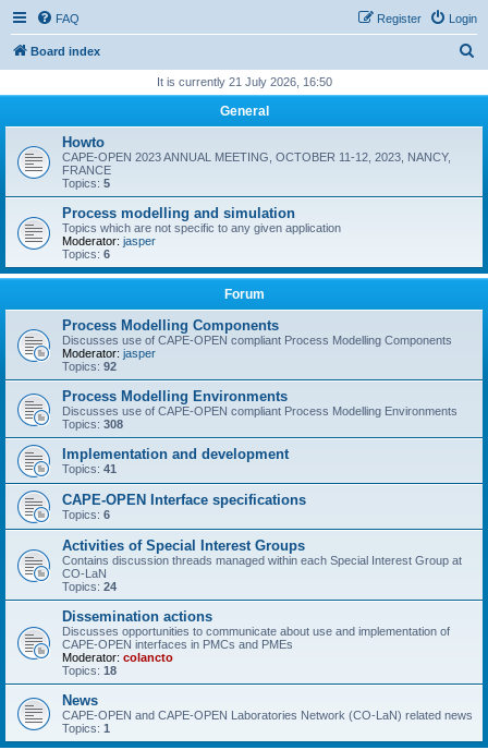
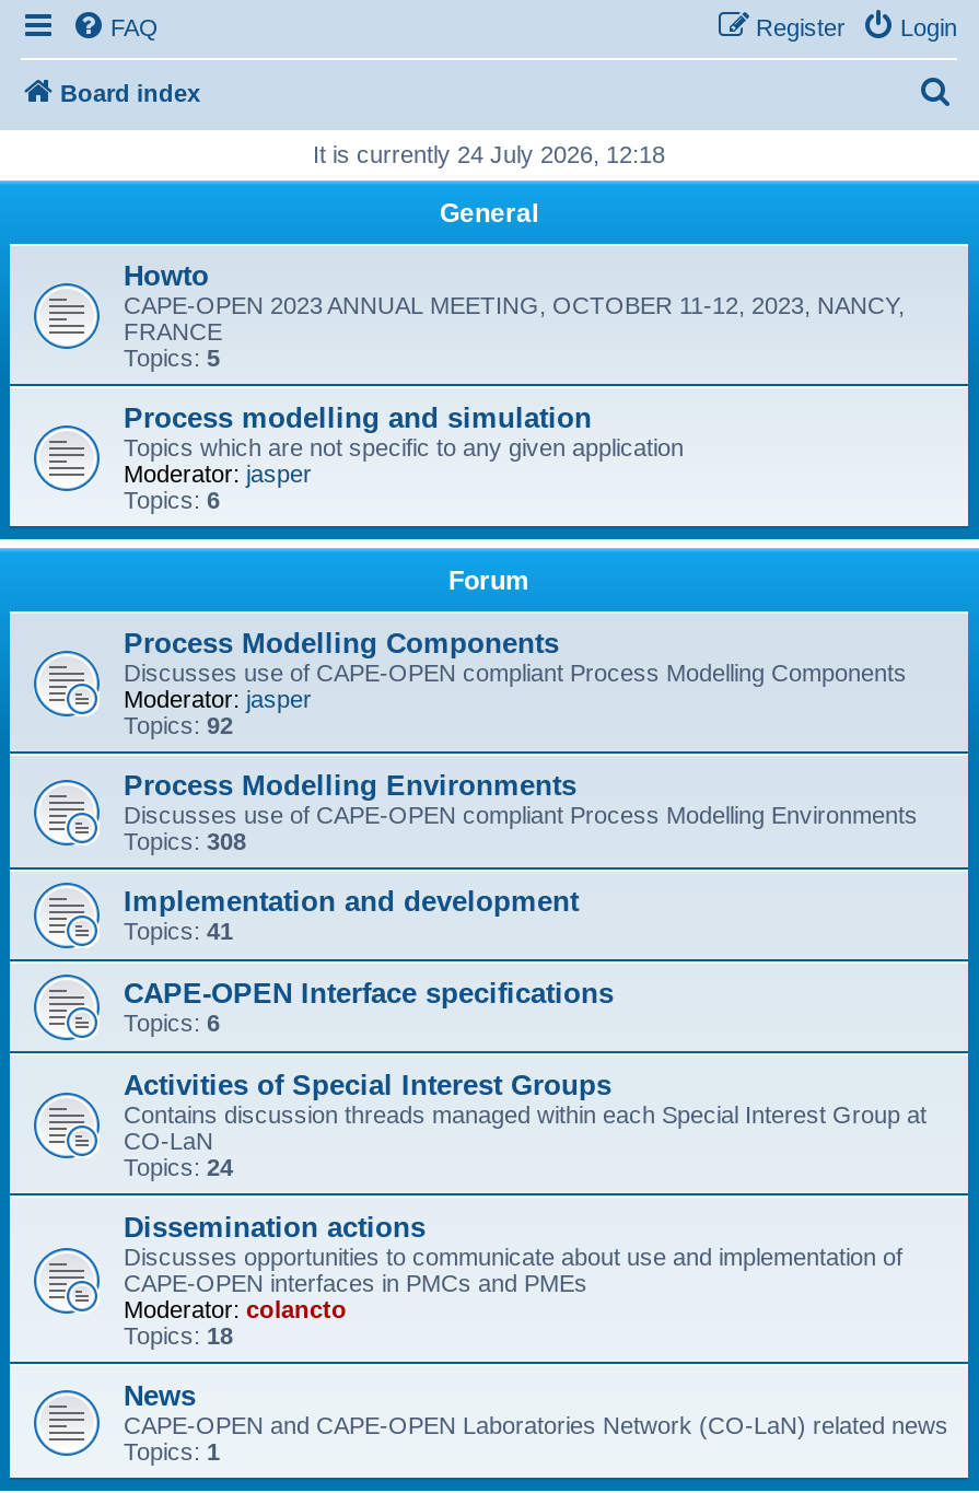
- It is currently 21 July 2026, 16:50
+ It is currently 24 July 2026, 12:18
